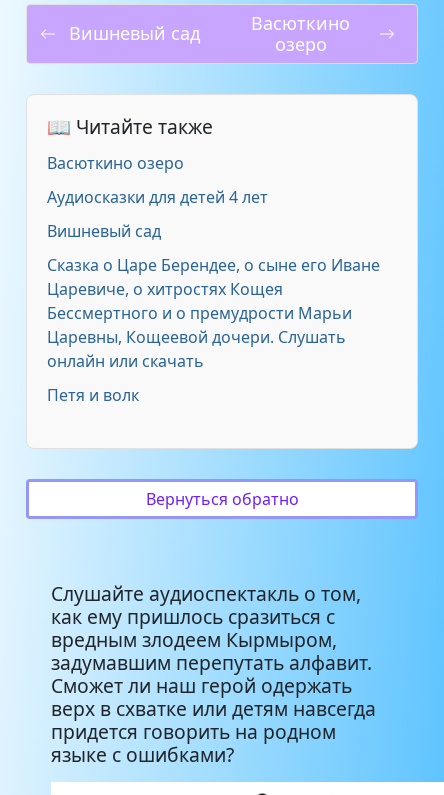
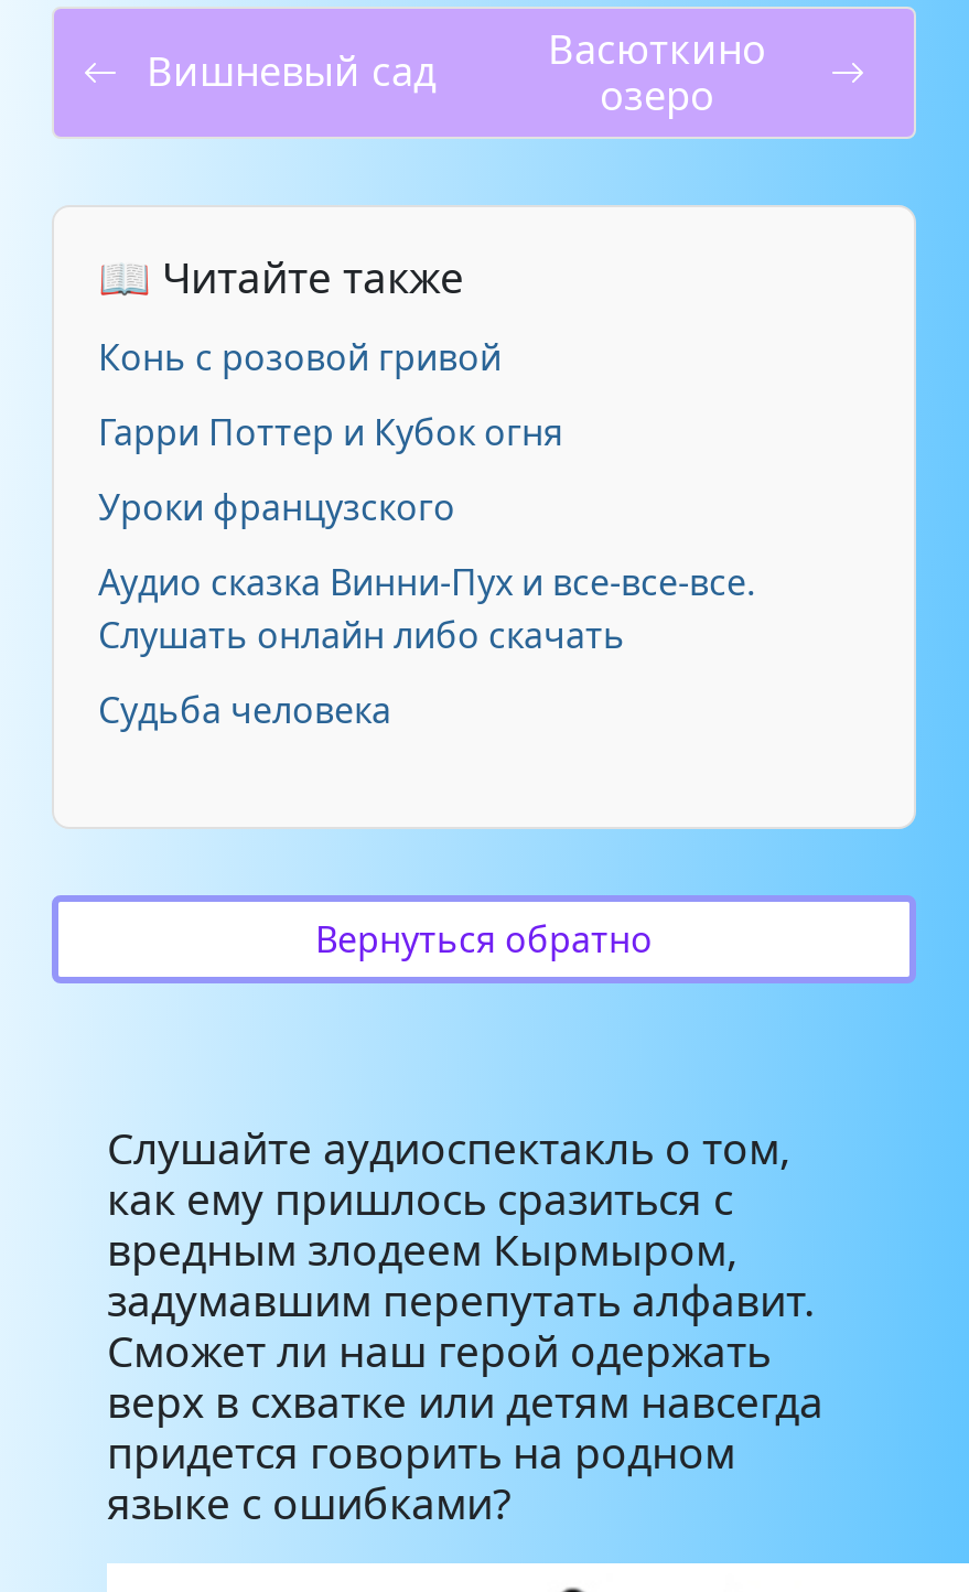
- Васюткино озеро
+ Конь с розовой гривой

- Аудиосказки для детей 4 лет
+ Гарри Поттер и Кубок огня

- Вишневый сад
+ Уроки французского

- Сказка о Царе Берендее, о сыне его Иване
- Царевиче, о хитростях Кощея
- Бессмертного и о премудрости Марьи
- Царевны, Кощеевой дочери. Слушать
- онлайн или скачать
+ Аудио сказка Винни-Пух и все-все-все.
+ Слушать онлайн либо скачать

- Петя и волк
+ Судьба человека
